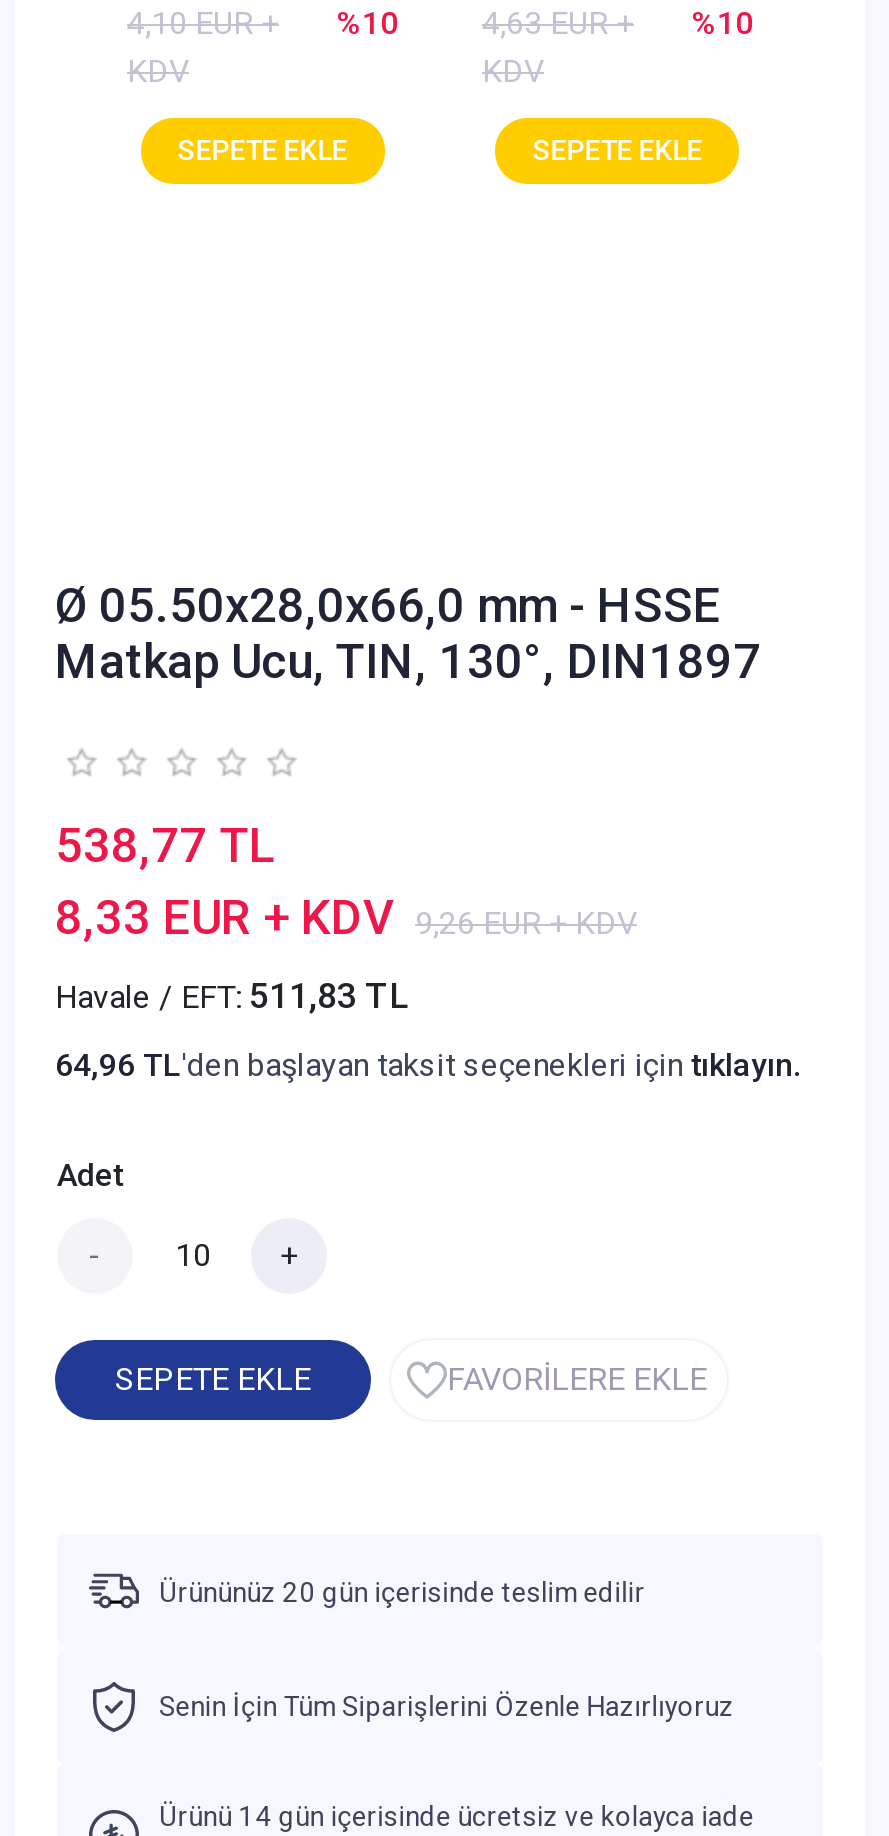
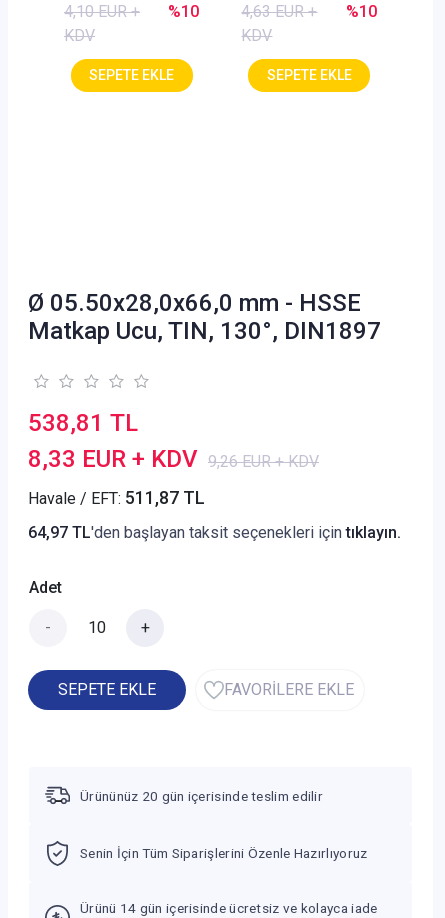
- 538,77 TL
+ 538,81 TL

- Havale / EFT: 511,83 TL
+ Havale / EFT: 511,87 TL

- 64,96 TL'den başlayan taksit seçenekleri için tıklayın.
+ 64,97 TL'den başlayan taksit seçenekleri için tıklayın.
